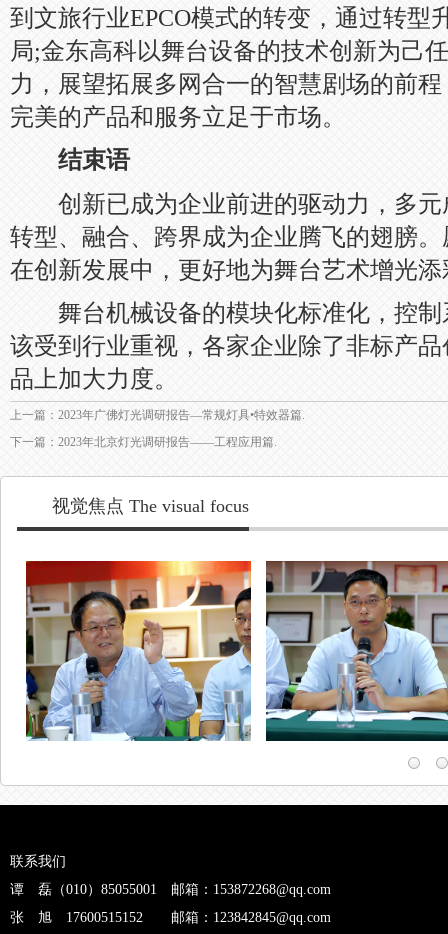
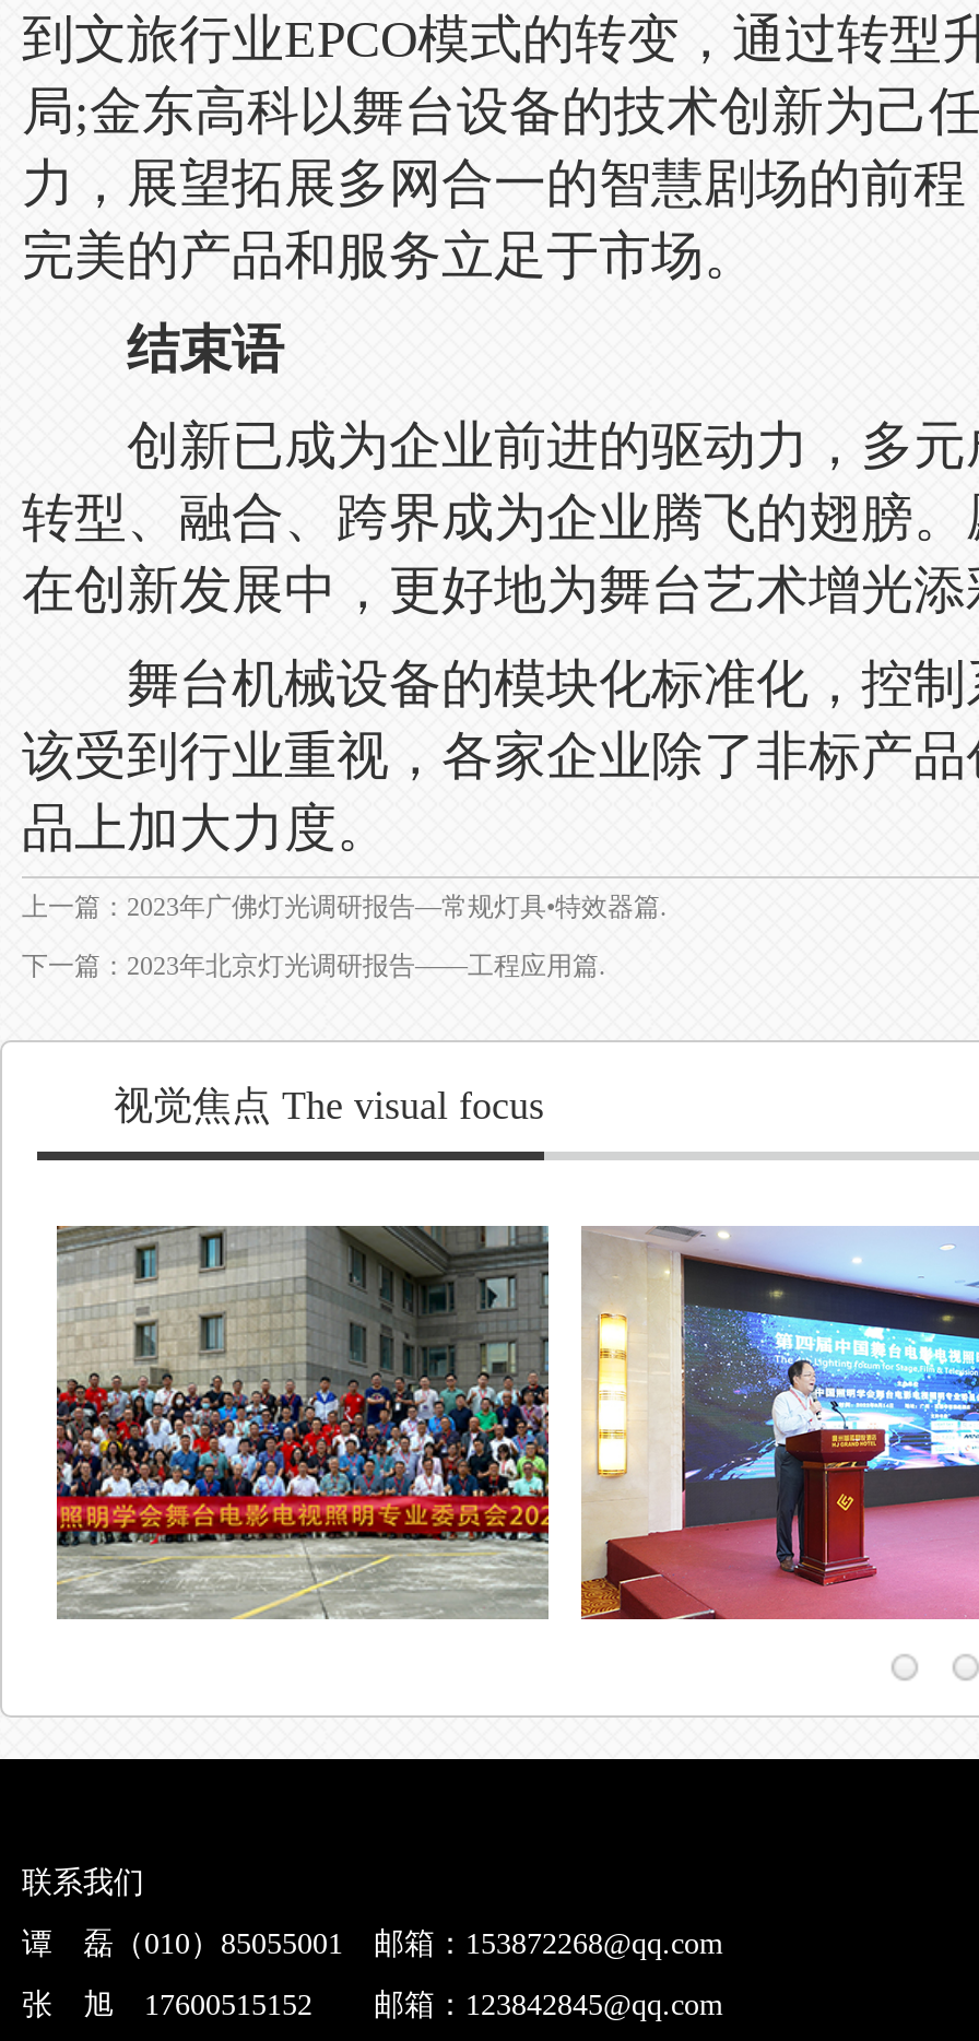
- [image]
+ [image]

- [image]
+ [image]
